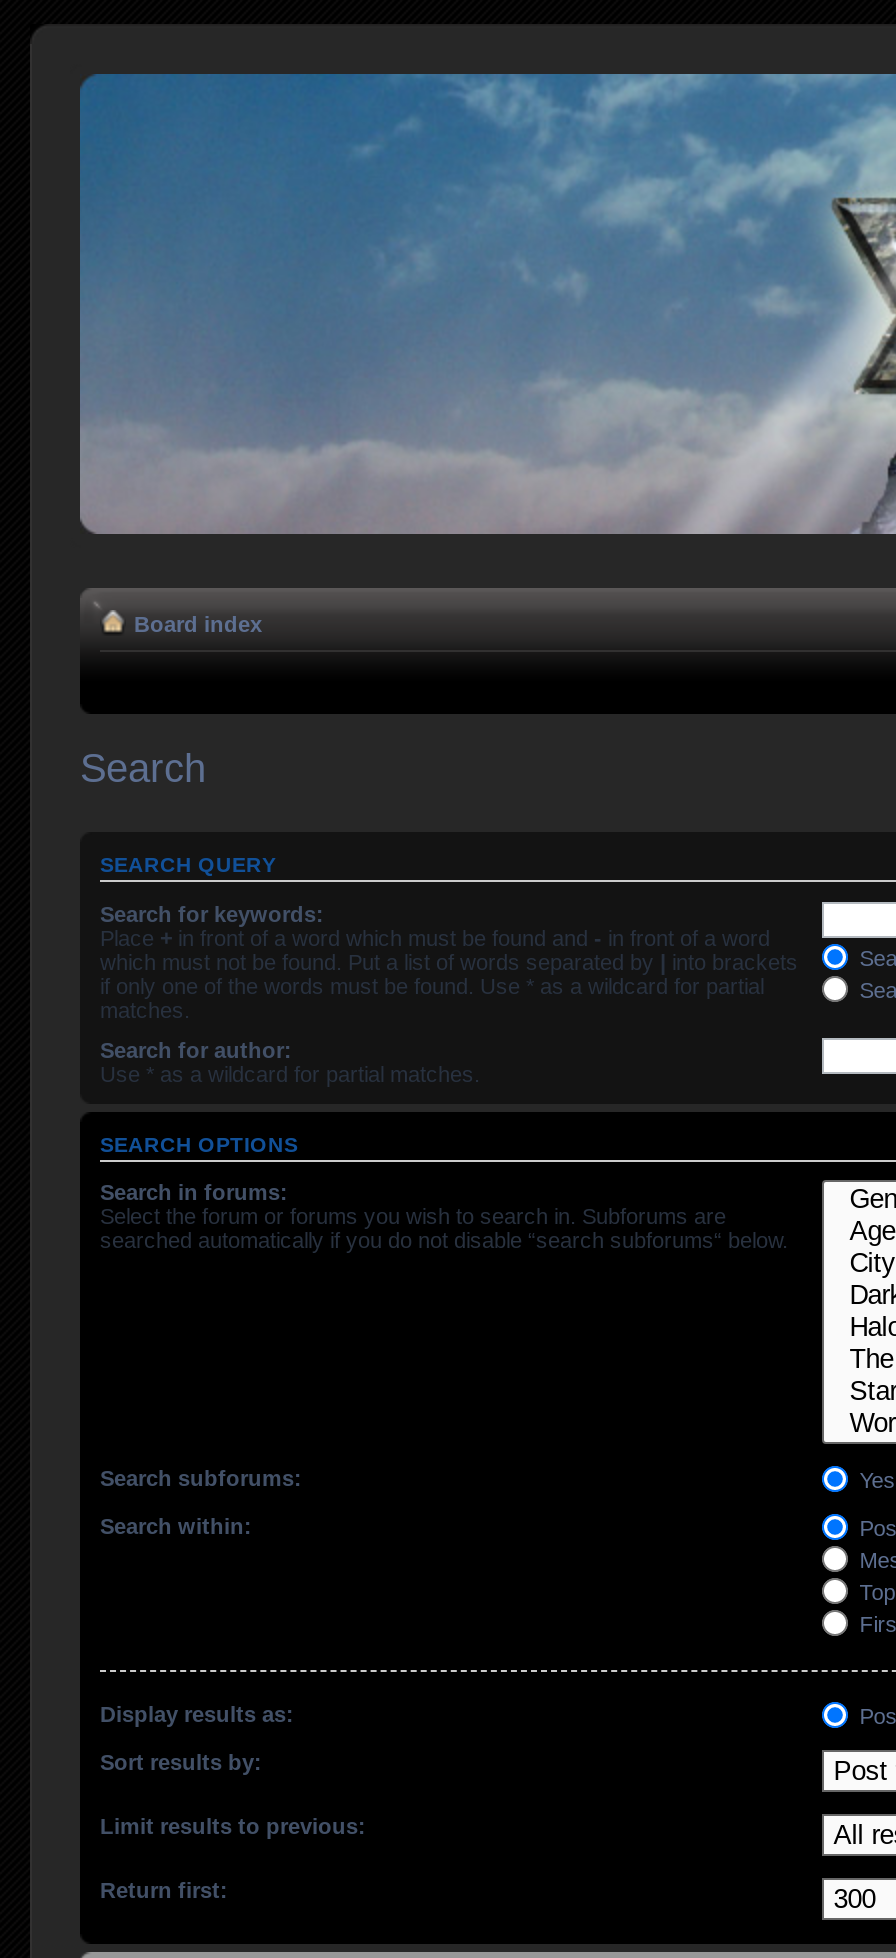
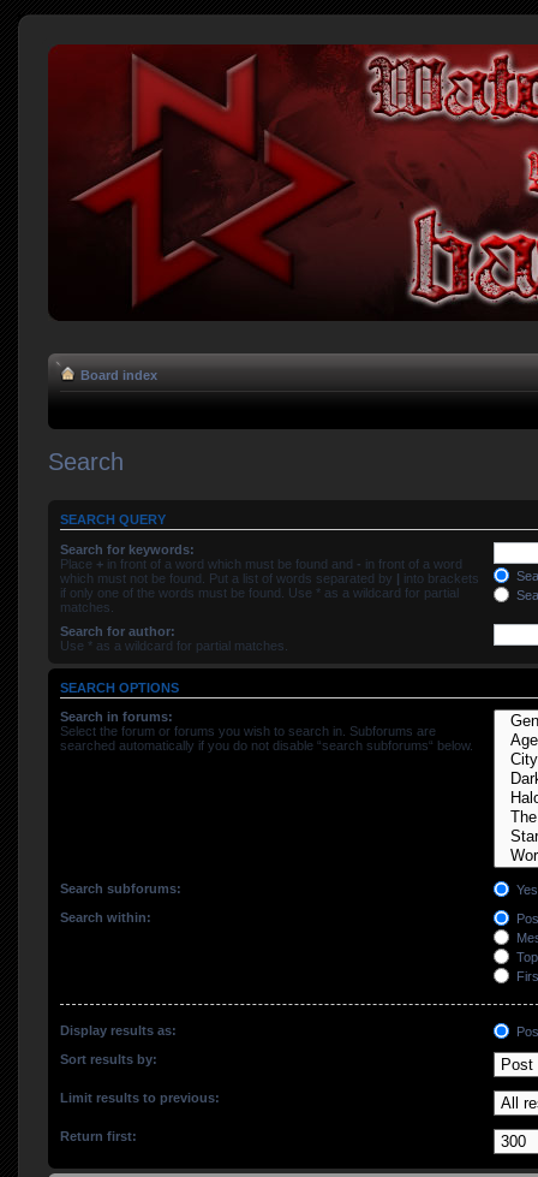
- [image]
+ [image]
